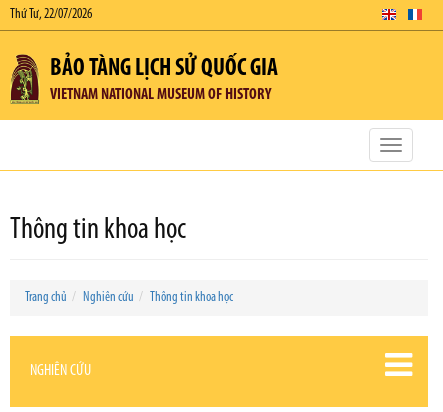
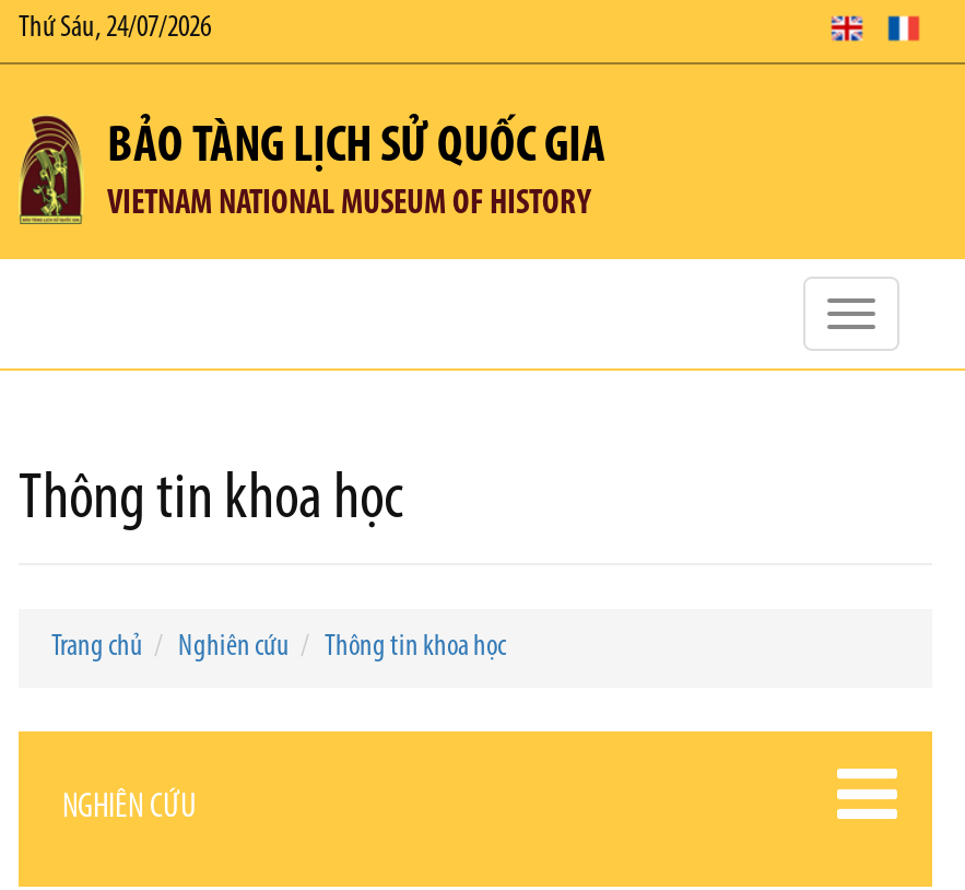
- Thứ Tư, 22/07/2026
+ Thứ Sáu, 24/07/2026
